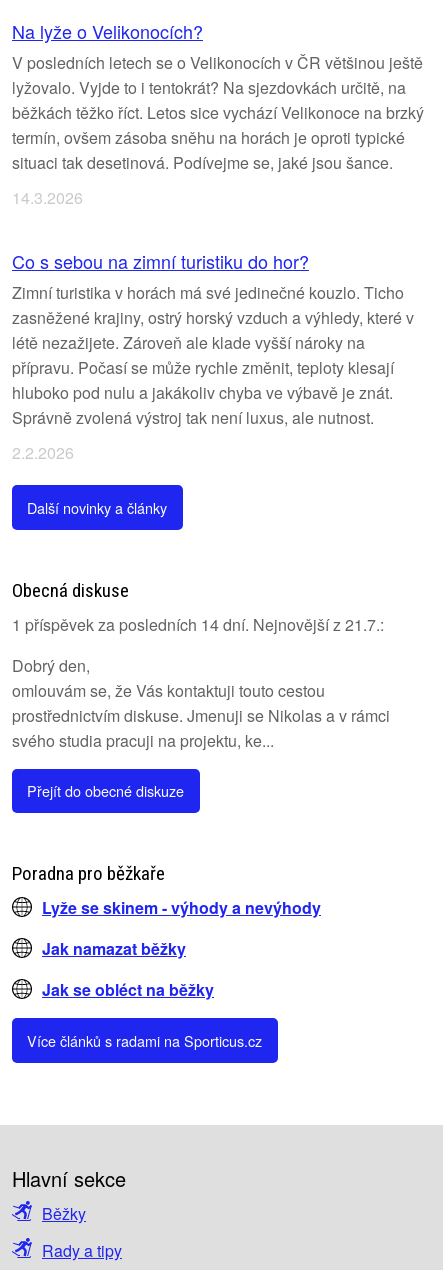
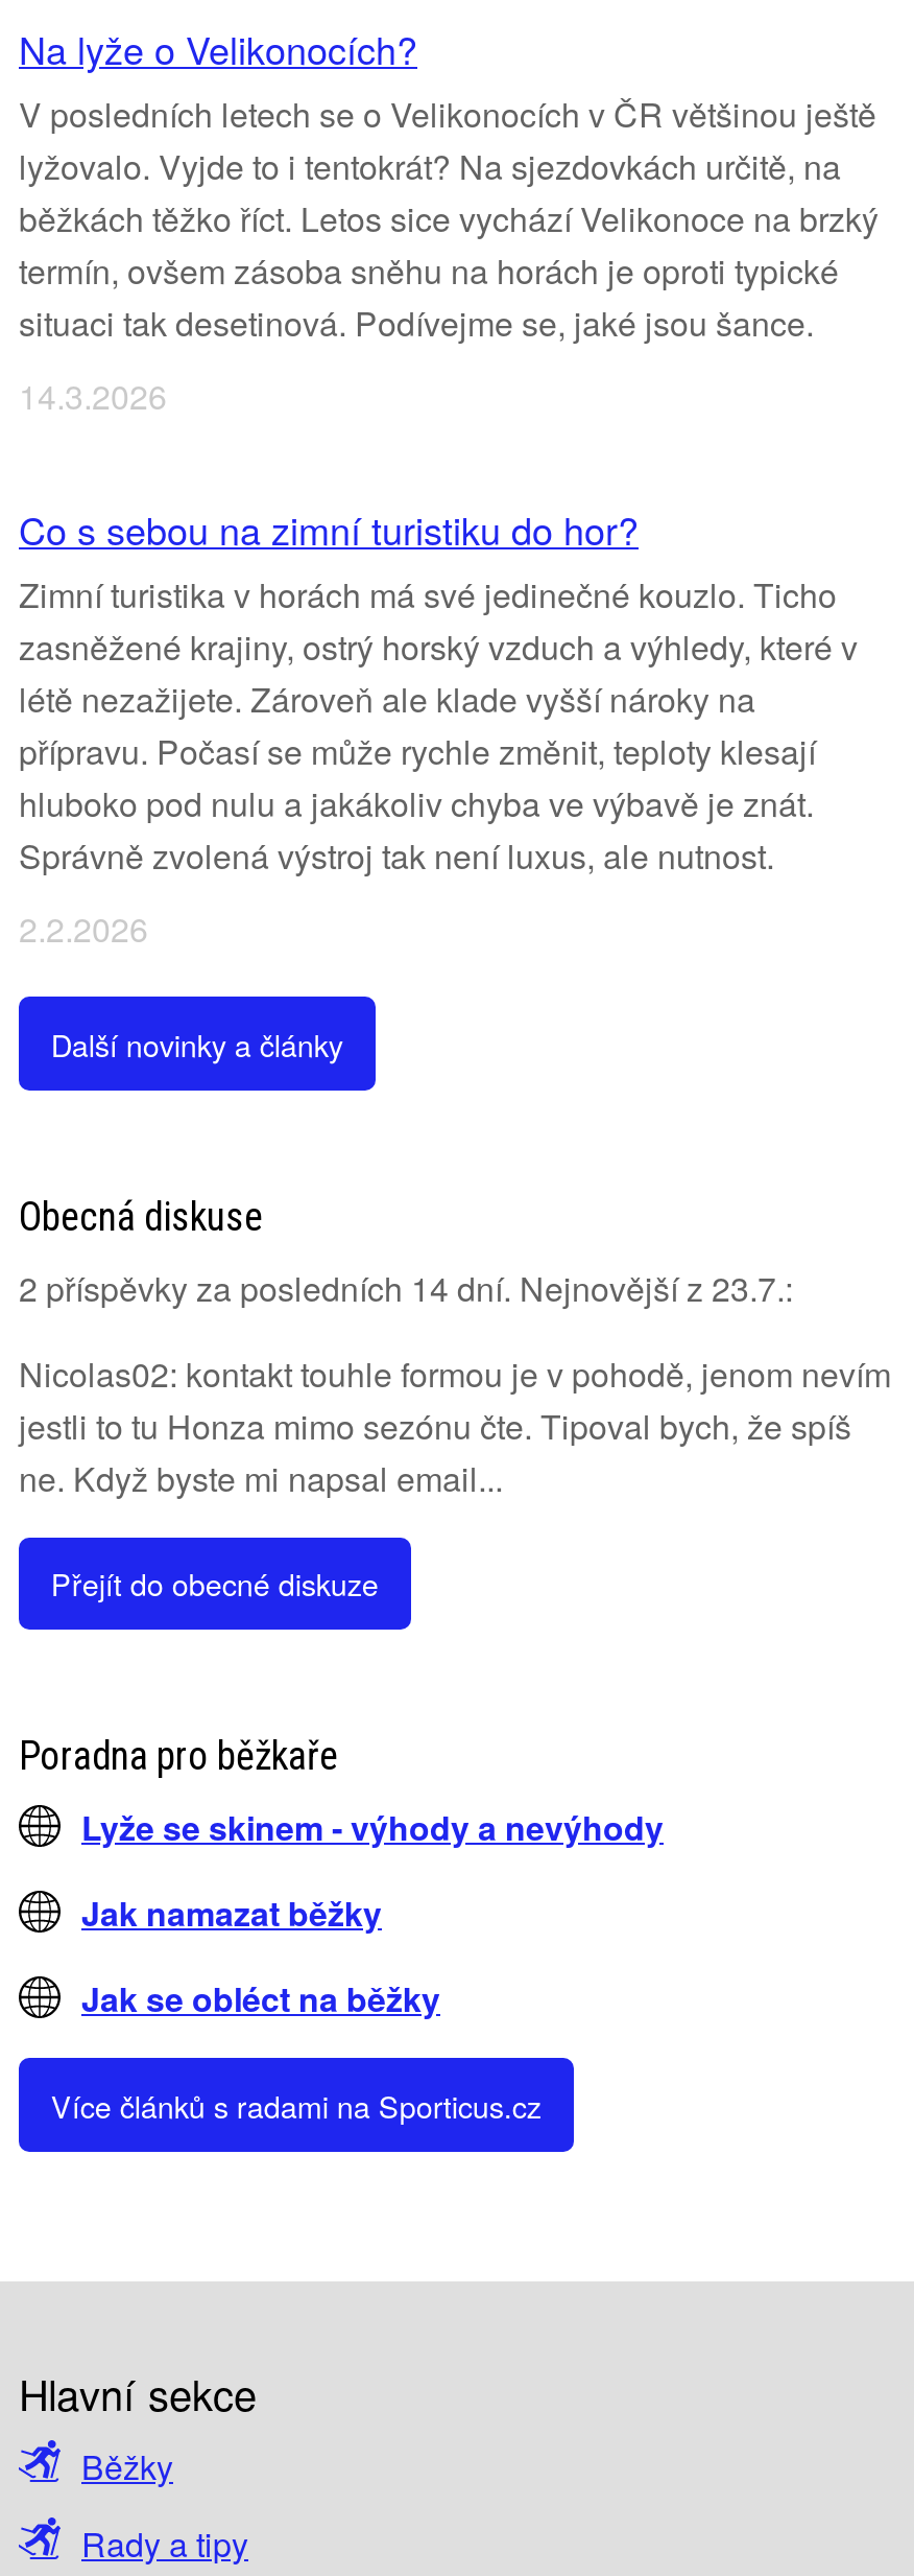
- 1 příspěvek za posledních 14 dní. Nejnovější z 21.7.:
+ 2 příspěvky za posledních 14 dní. Nejnovější z 23.7.:

- Dobrý den,
- omlouvám se, že Vás kontaktuji touto cestou
- prostřednictvím diskuse. Jmenuji se Nikolas a v rámci
- svého studia pracuji na projektu, ke...
+ Nicolas02: kontakt touhle formou je v pohodě, jenom nevím
+ jestli to tu Honza mimo sezónu čte. Tipoval bych, že spíš
+ ne. Když byste mi napsal email...
